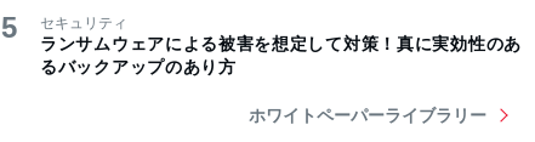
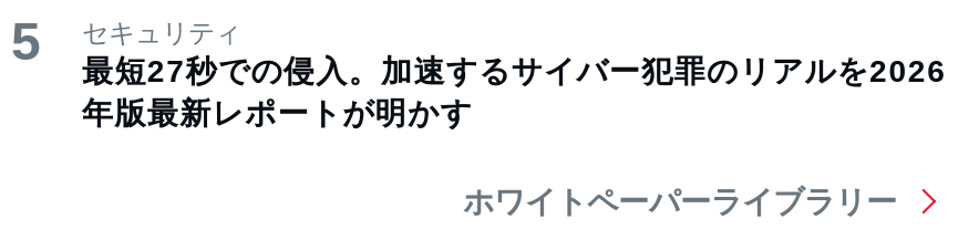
- ランサムウェアによる被害を想定して対策！真に実効性のあ
- るバックアップのあり方
+ 最短27秒での侵入。加速するサイバー犯罪のリアルを2026
+ 年版最新レポートが明かす
